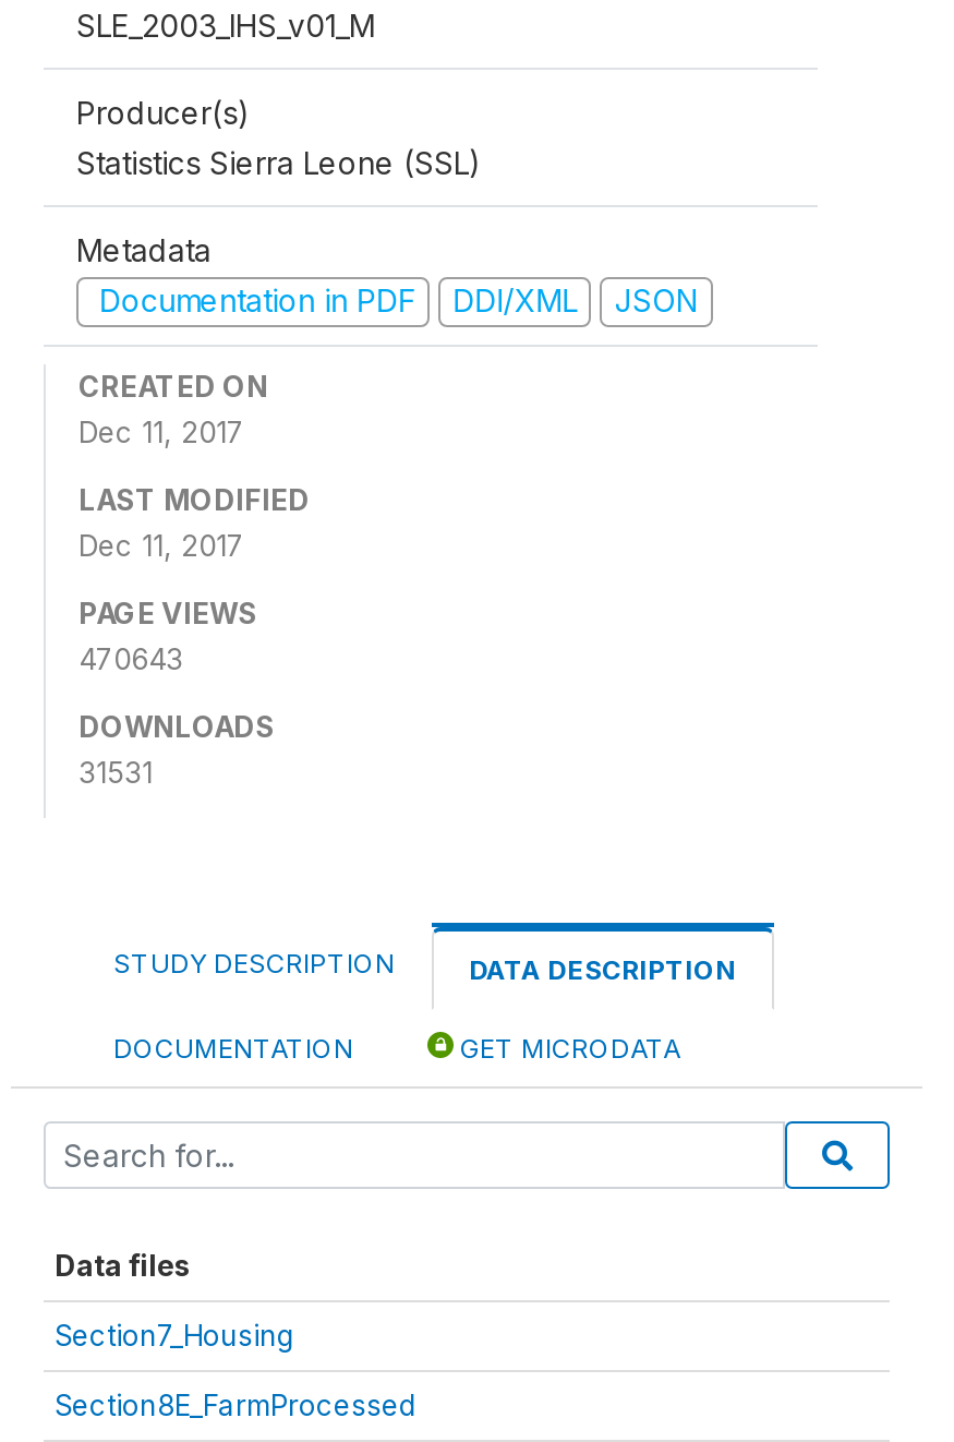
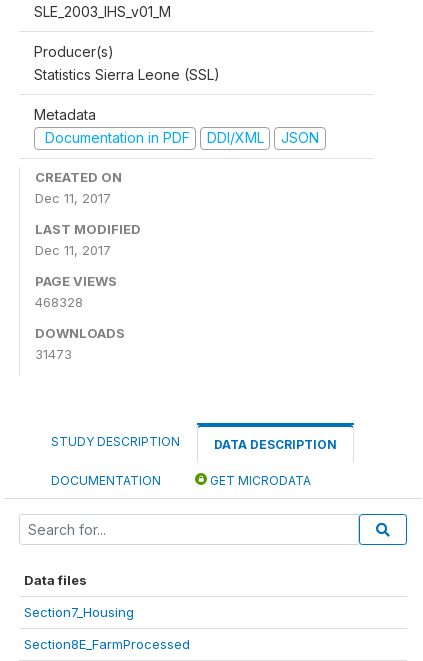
- 470643
+ 468328

- 31531
+ 31473
